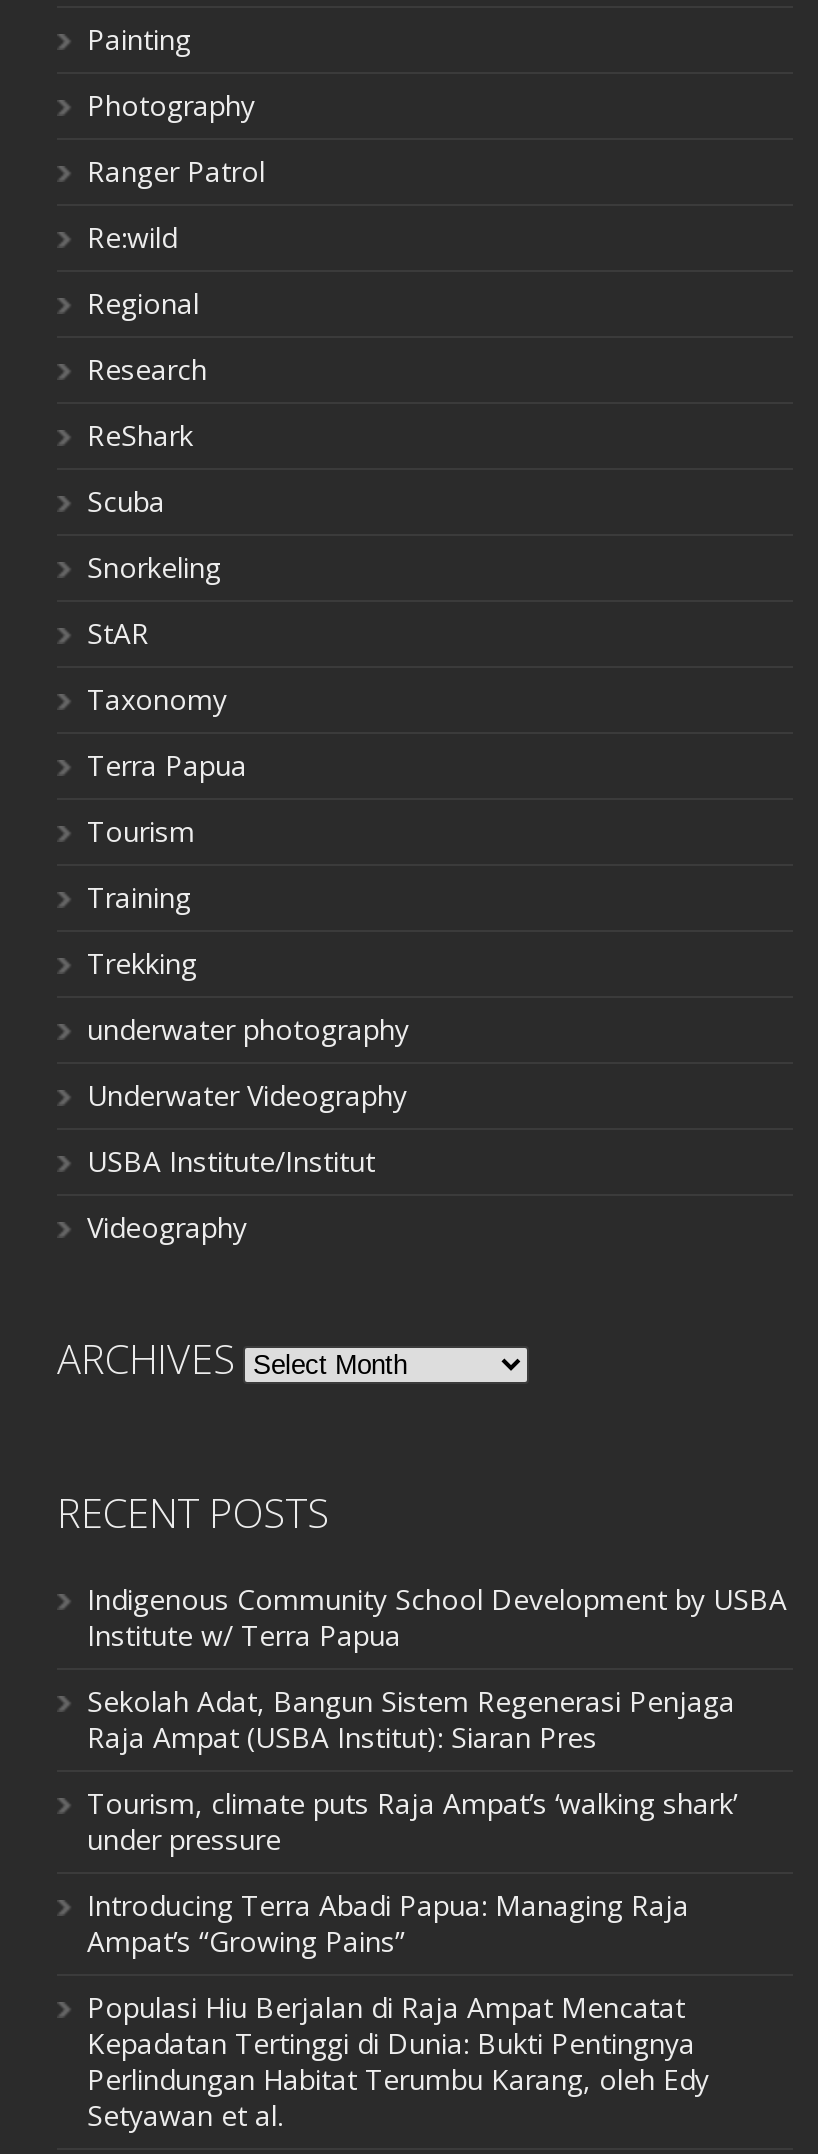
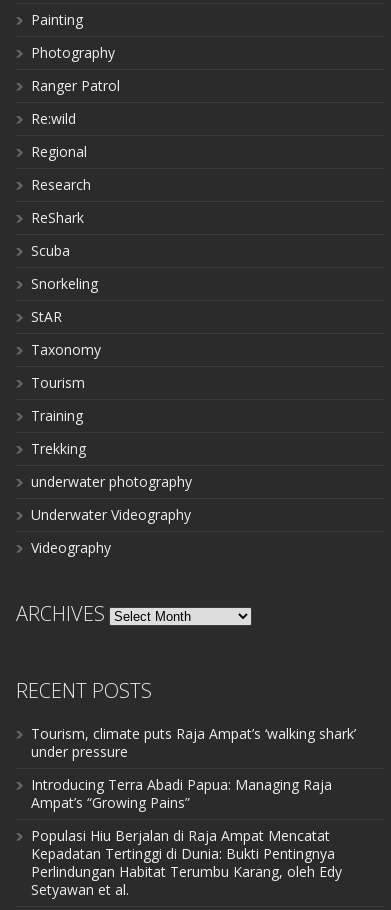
- Terra Papua

- USBA Institute/Institut

- Indigenous Community School Development by USBA
- Institute w/ Terra Papua
- Sekolah Adat, Bangun Sistem Regenerasi Penjaga
- Raja Ampat (USBA Institut): Siaran Pres
